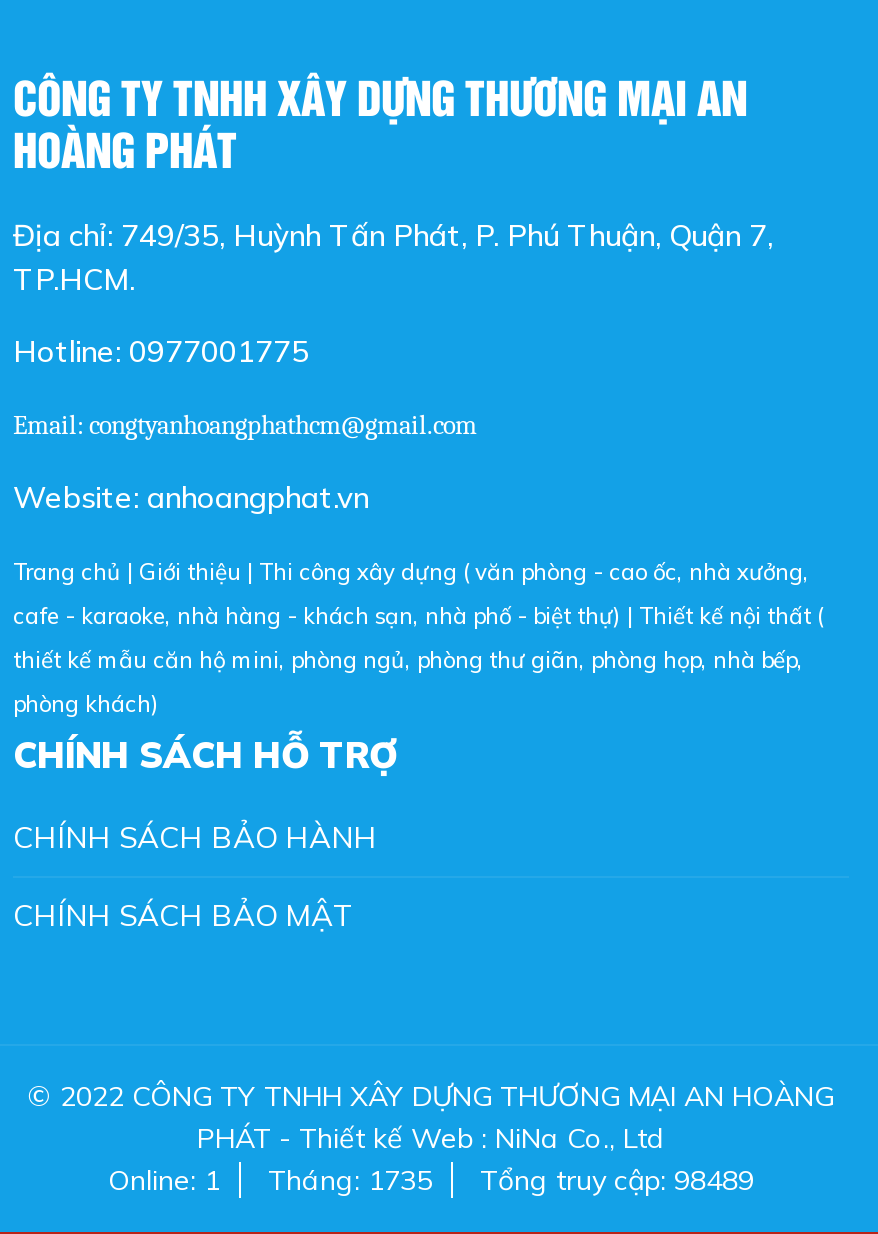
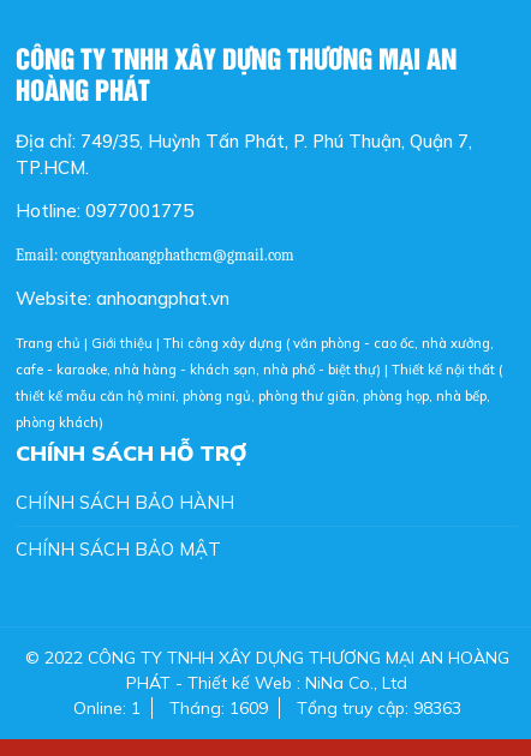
- Tháng: 1735
+ Tháng: 1609

- Tổng truy cập: 98489
+ Tổng truy cập: 98363
